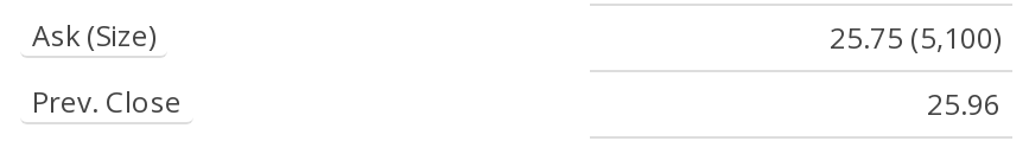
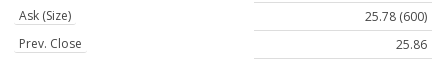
- 25.75 (5,100)
+ 25.78 (600)

- 25.96
+ 25.86
